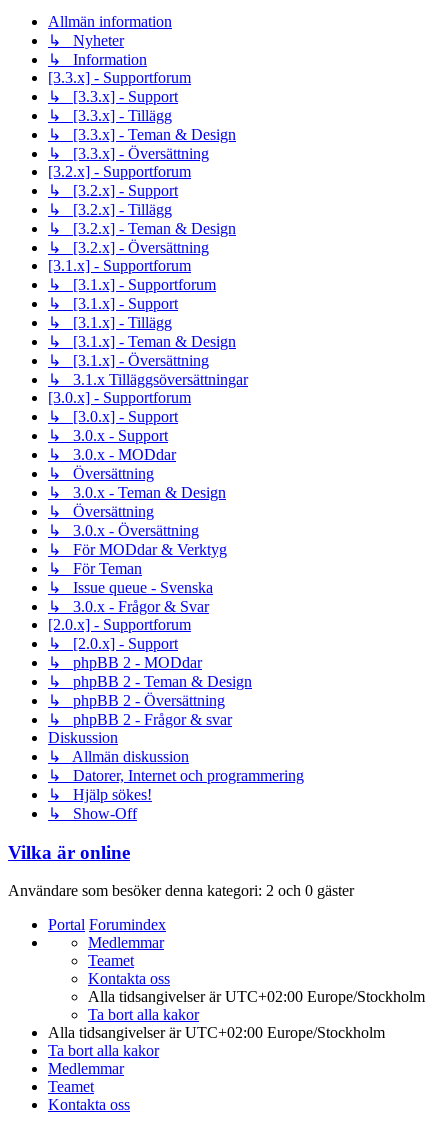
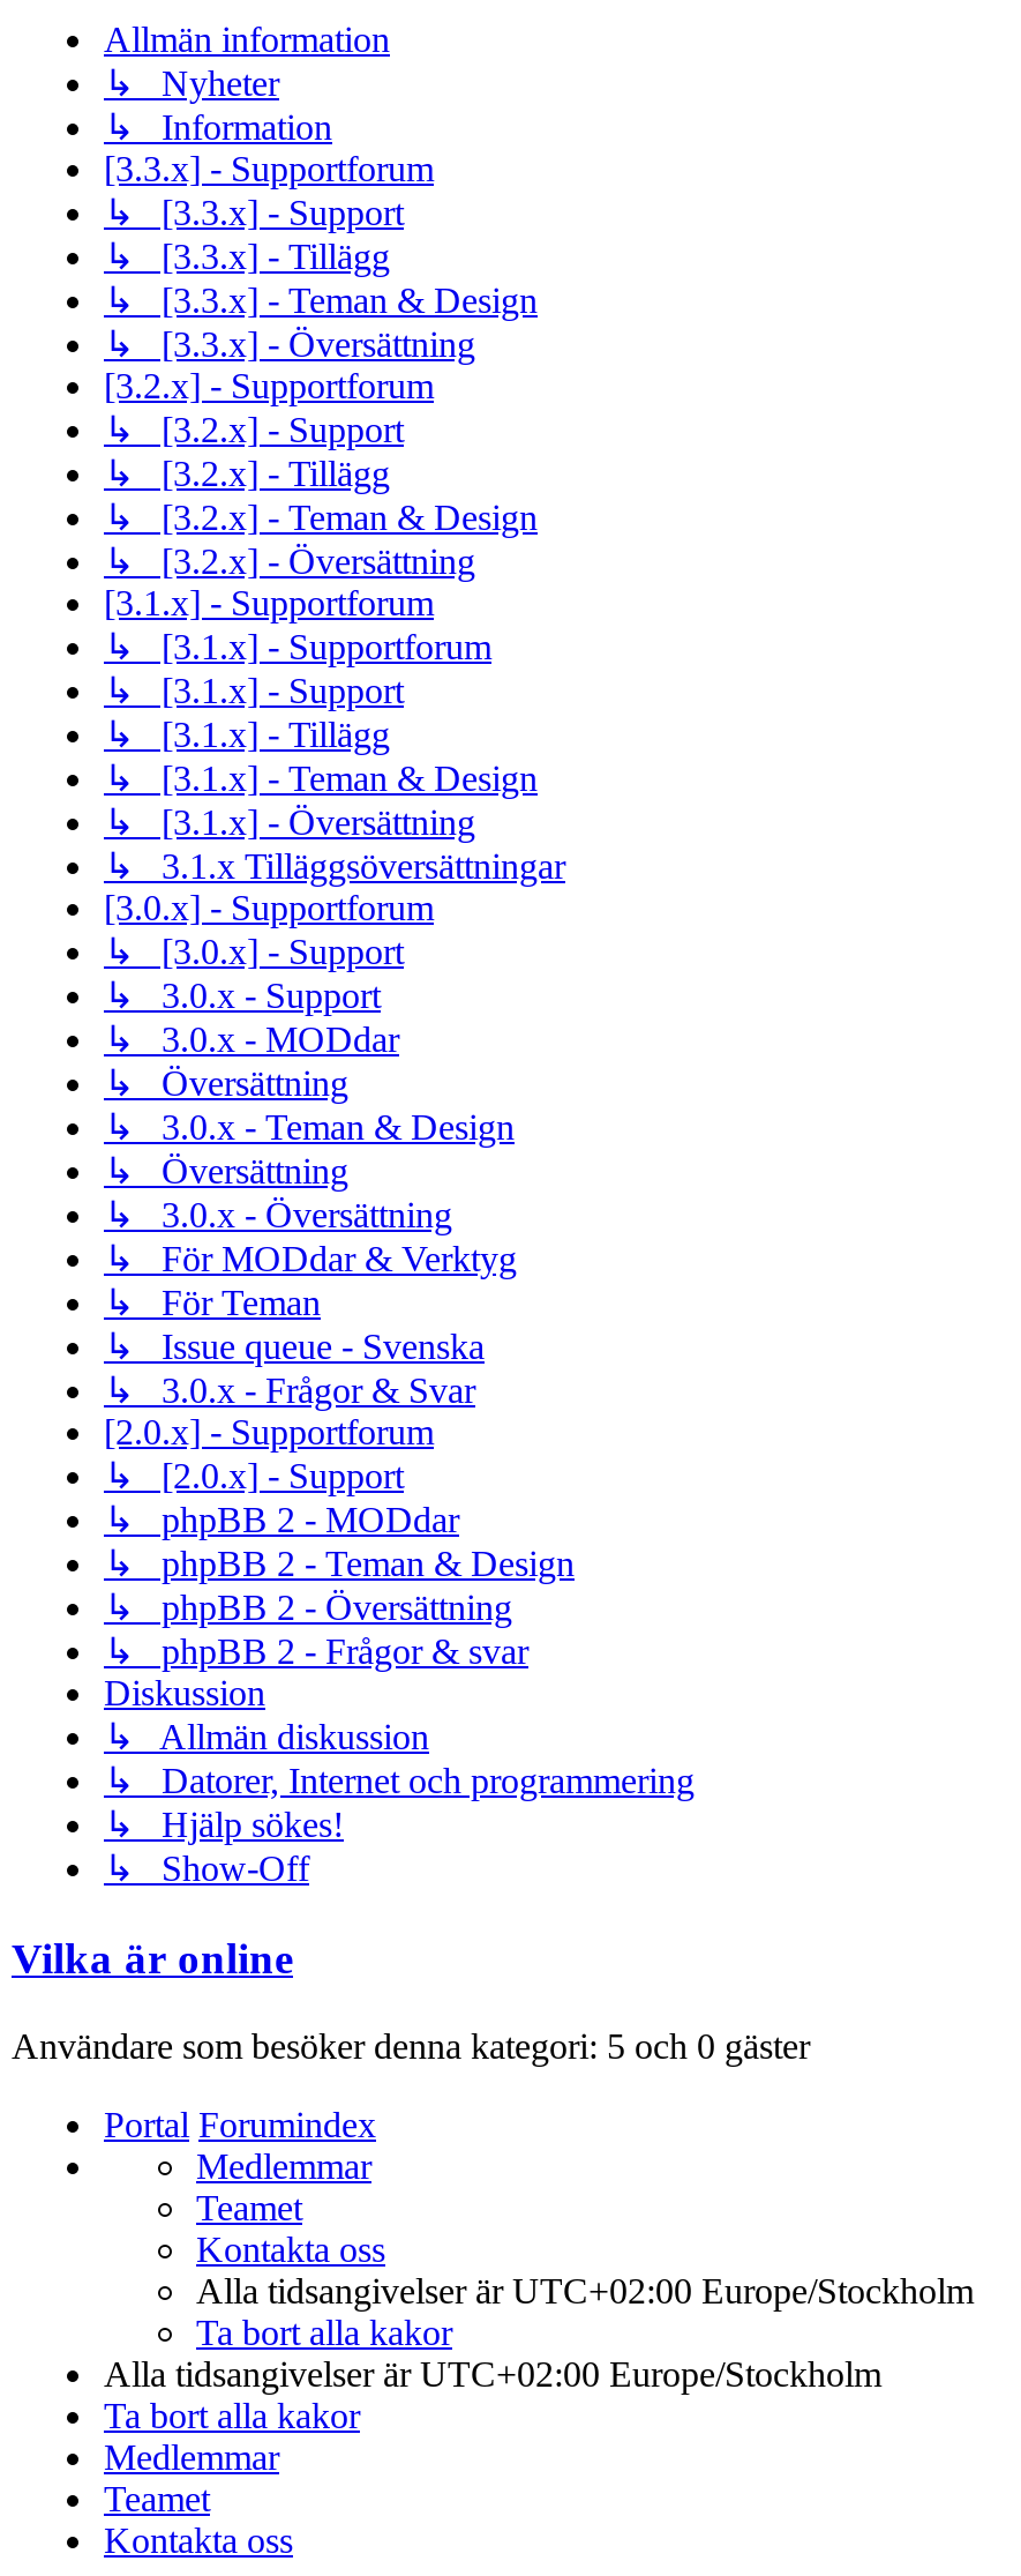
- Användare som besöker denna kategori: 2 och 0 gäster
+ Användare som besöker denna kategori: 5 och 0 gäster
